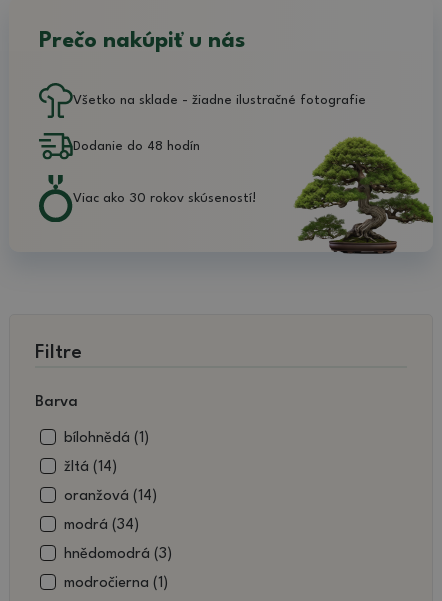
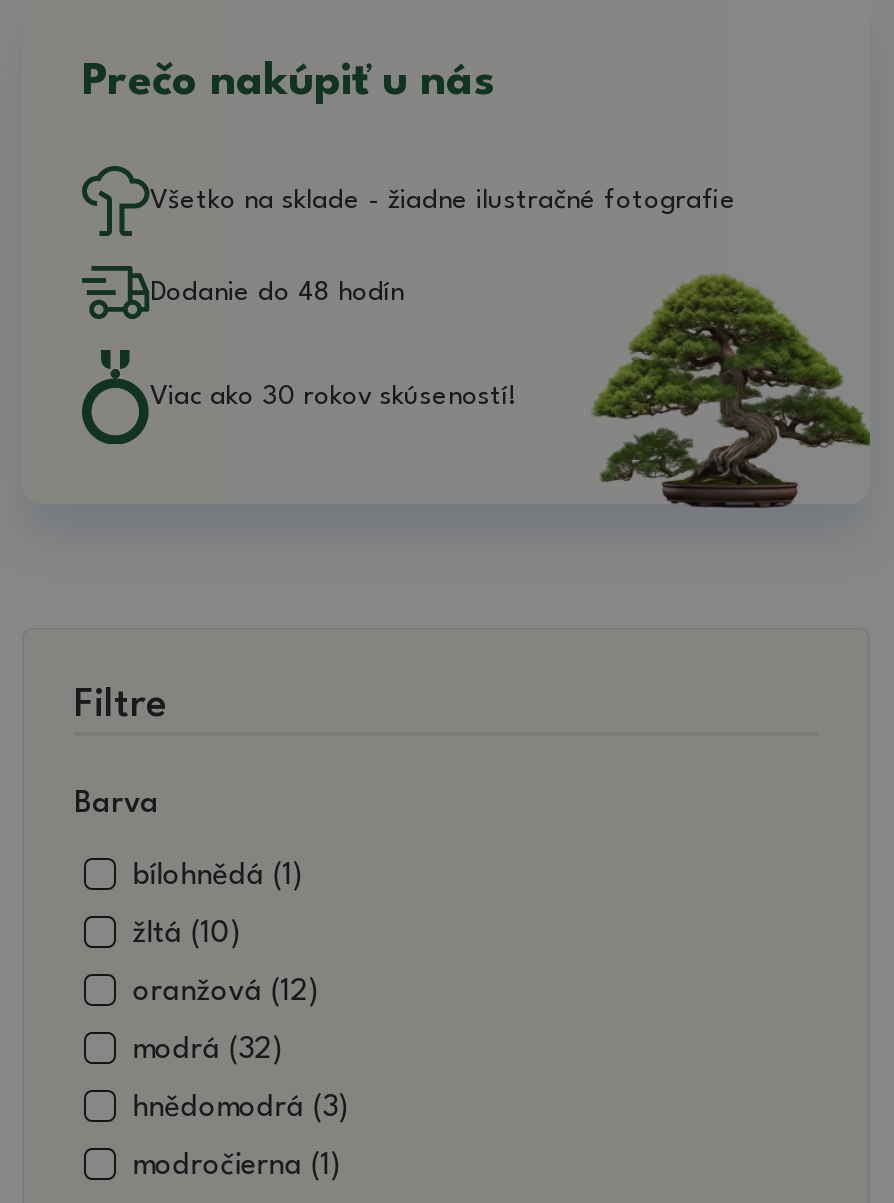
- žltá (14)
+ žltá (10)

- oranžová (14)
+ oranžová (12)

- modrá (34)
+ modrá (32)
